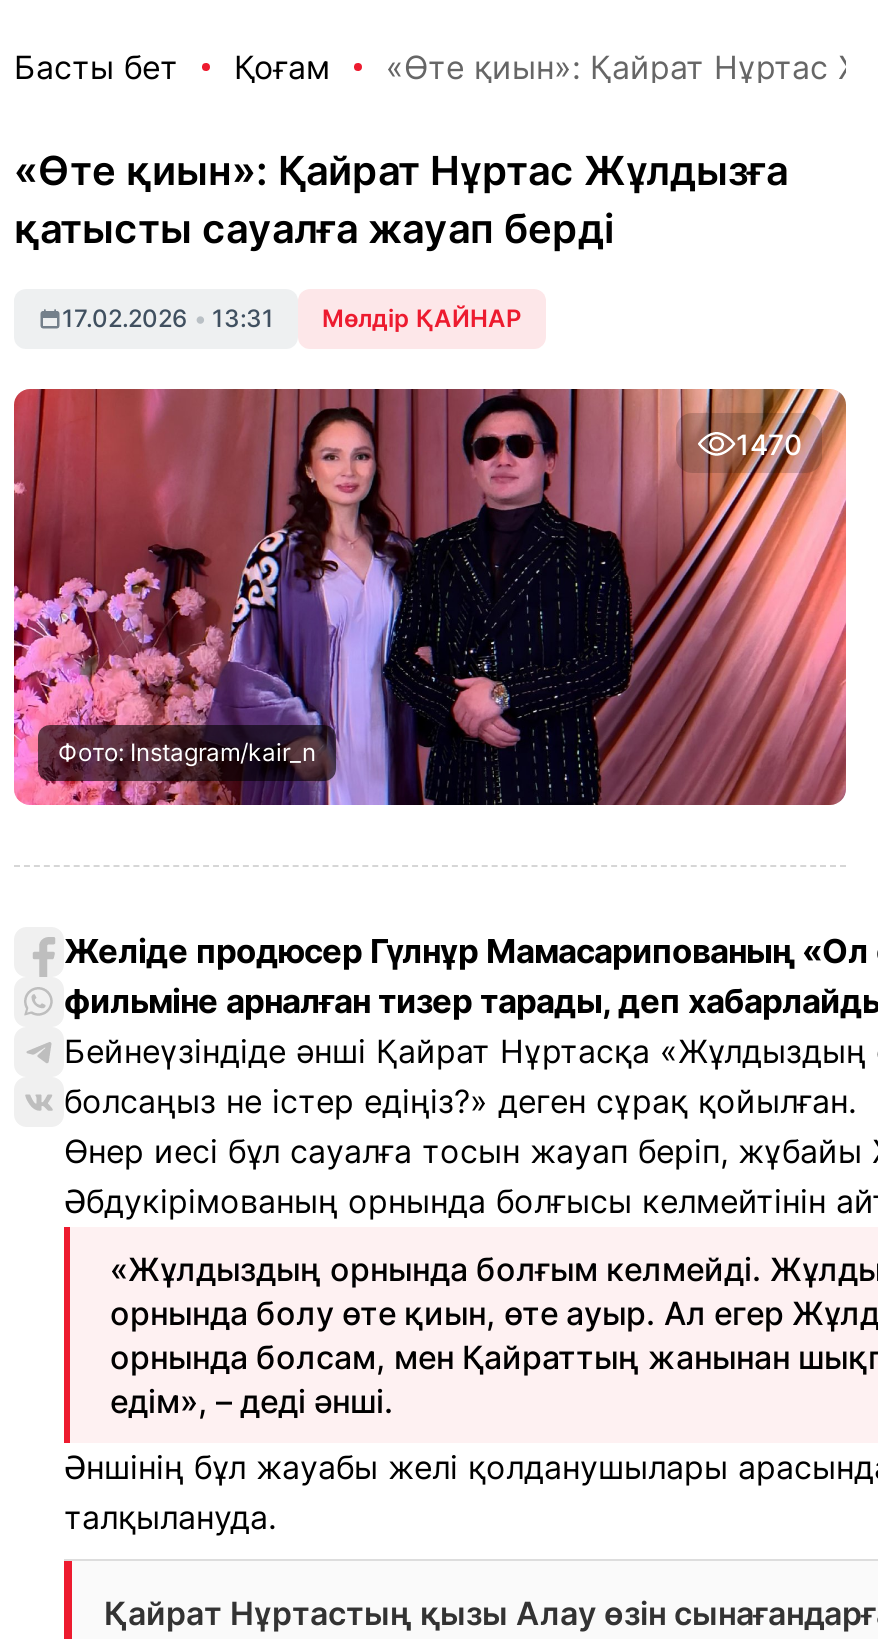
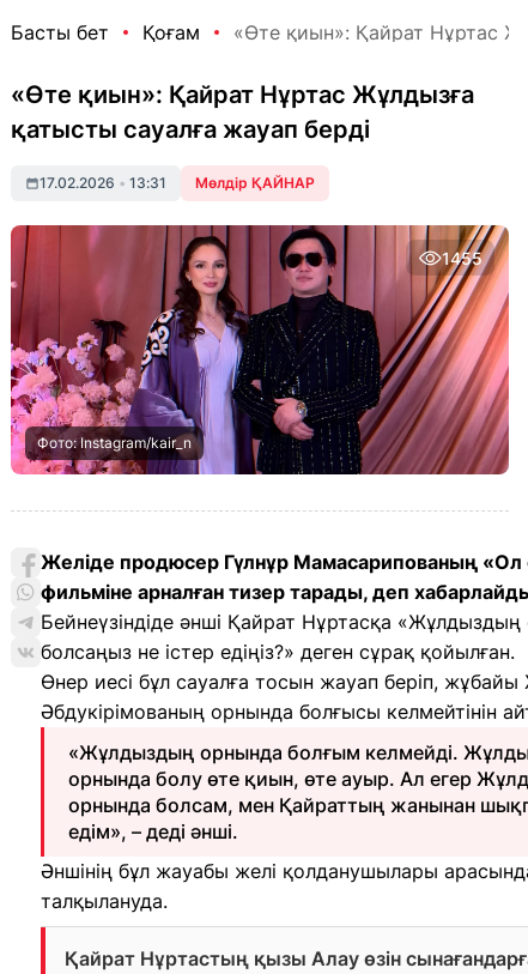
- 1470
+ 1455
